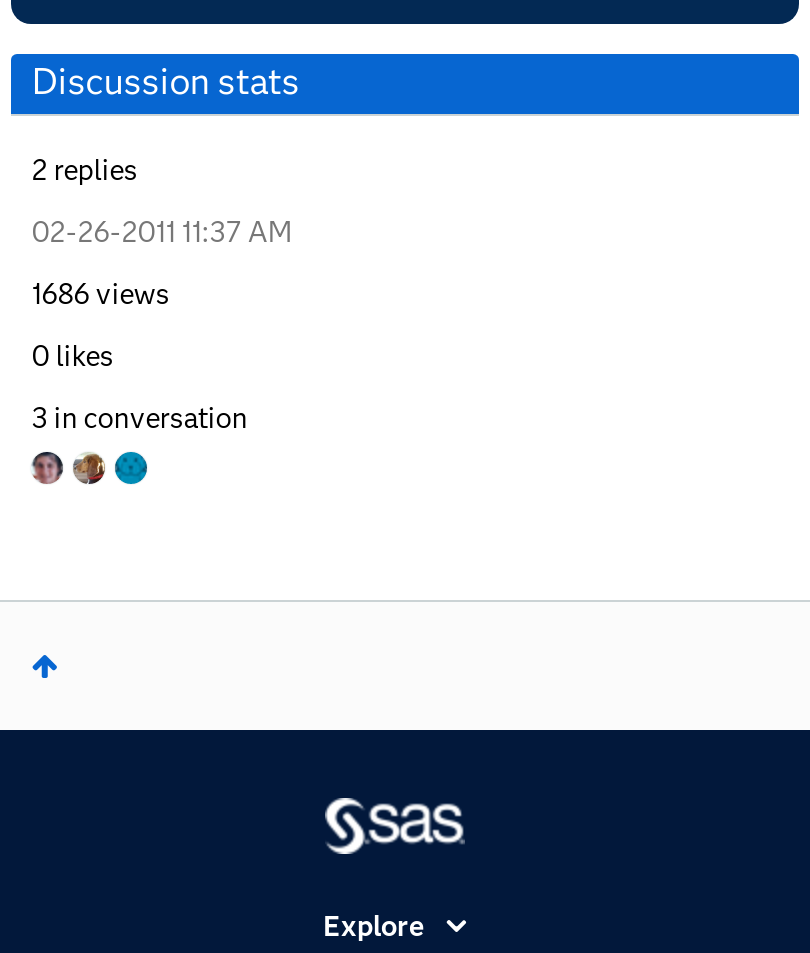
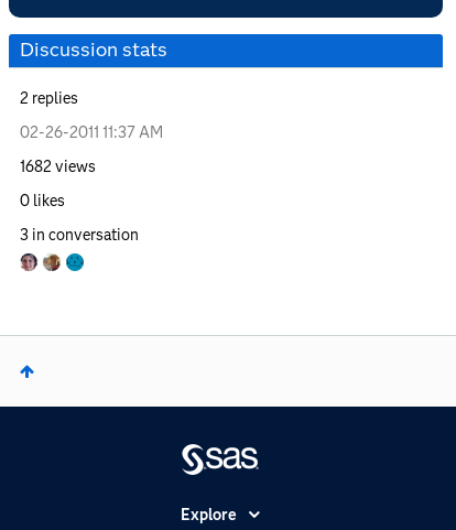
- 1686 views
+ 1682 views
